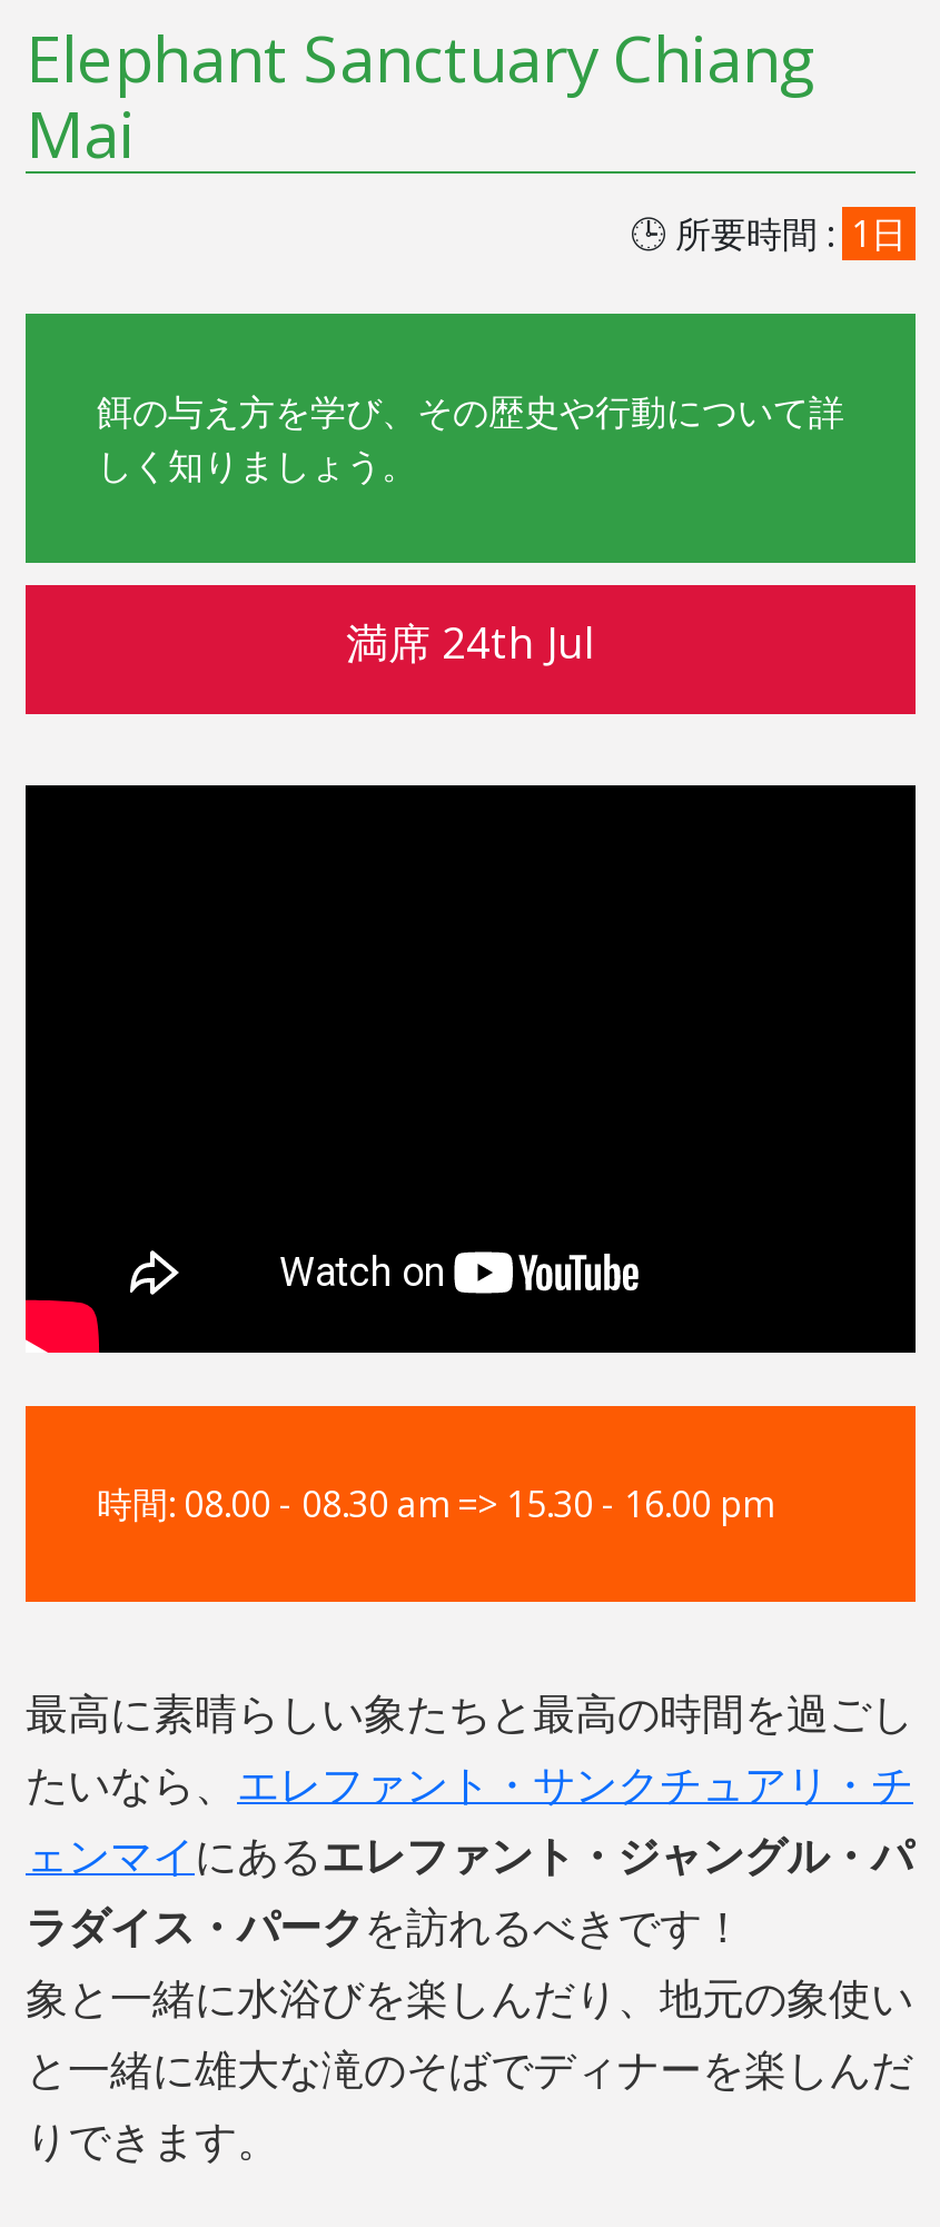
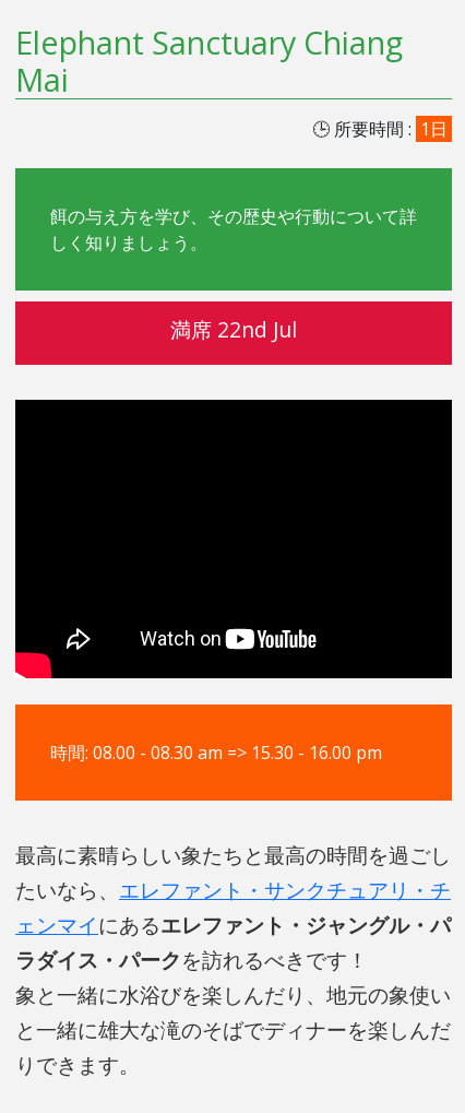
- 満席 24th Jul
+ 満席 22nd Jul
